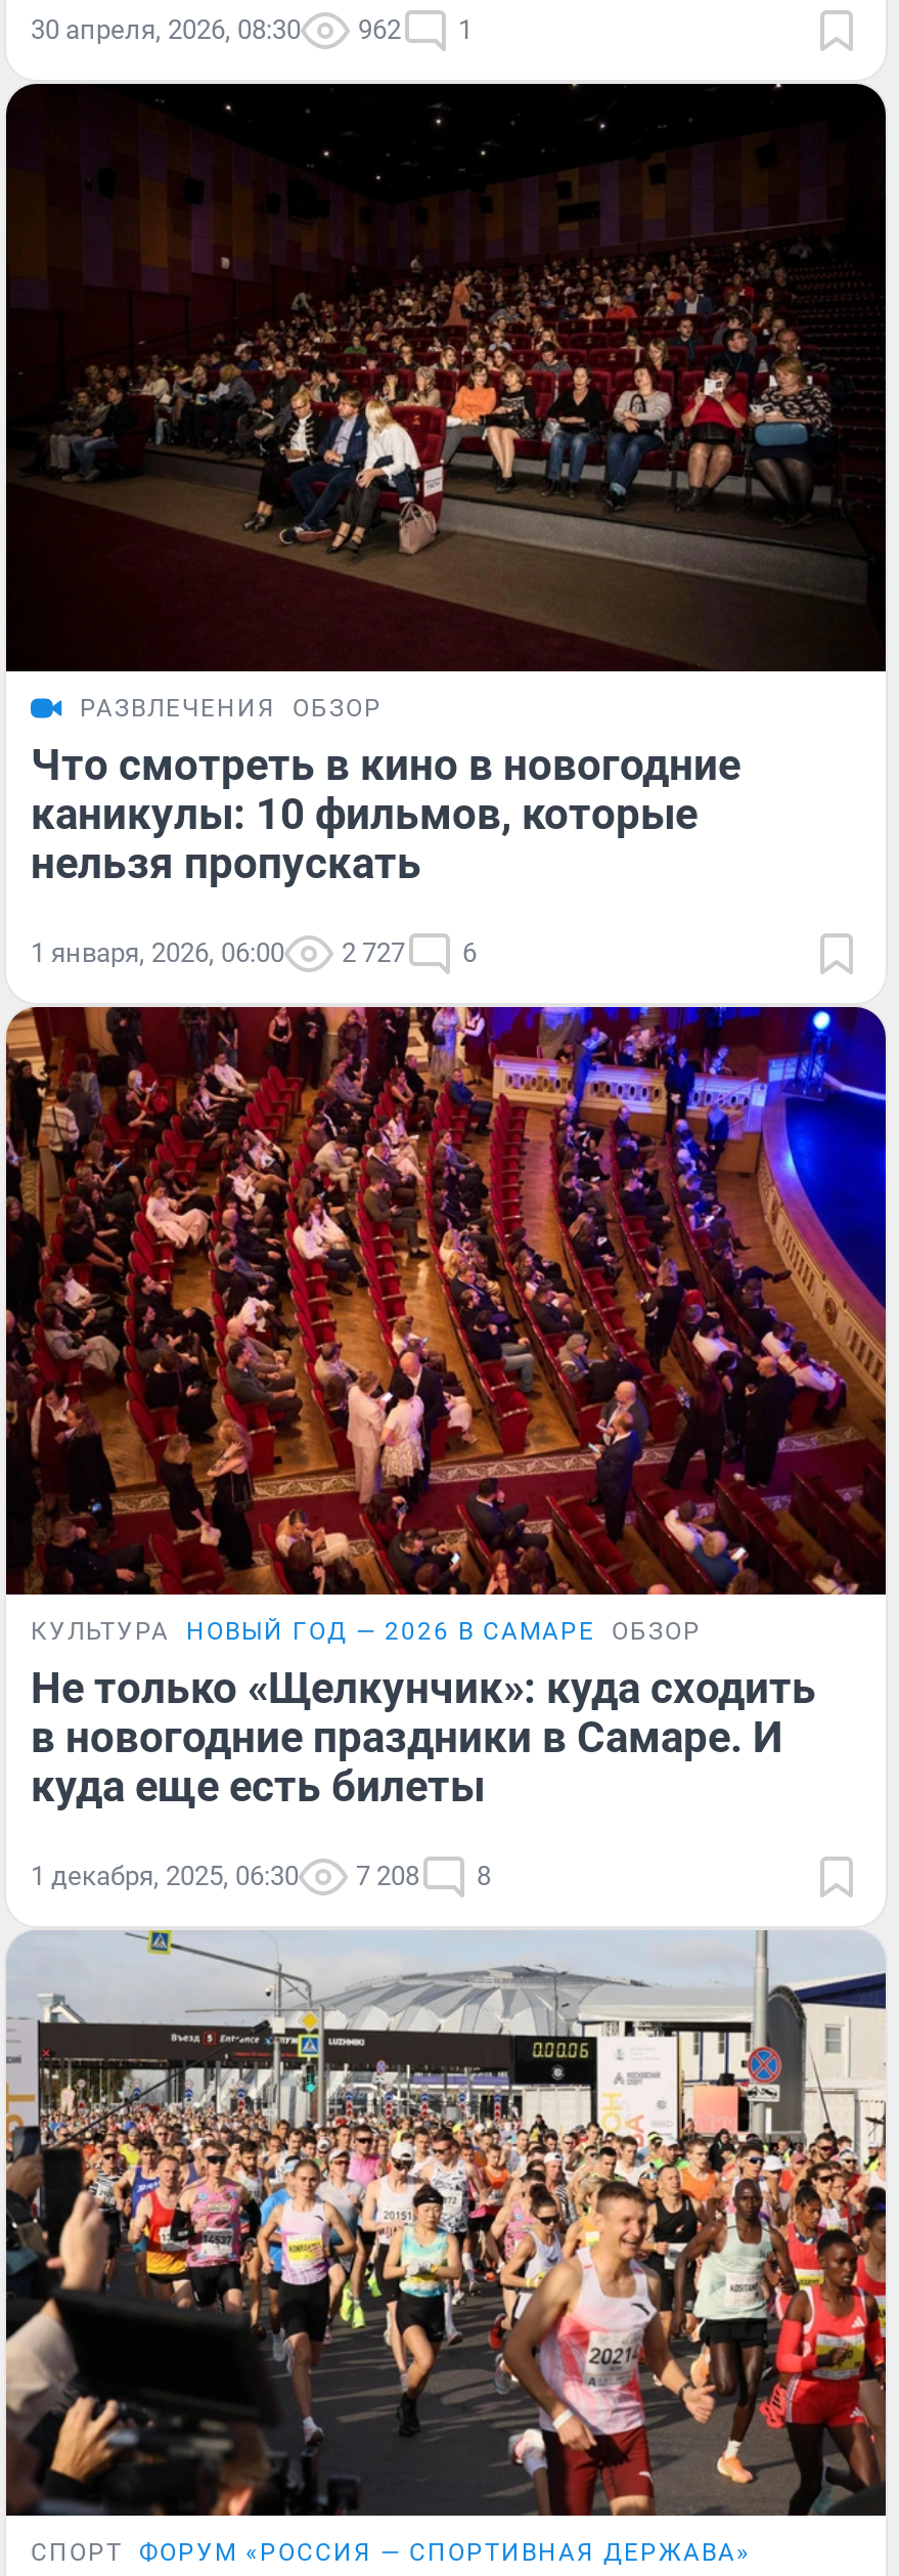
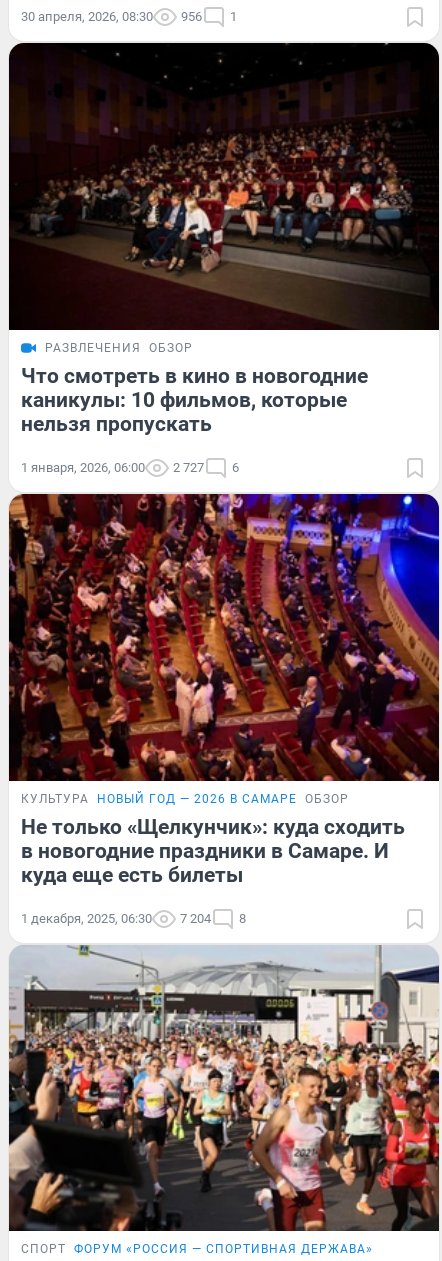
- 30 апреля, 2026, 08:30 962 1
+ 30 апреля, 2026, 08:30 956 1

- 1 декабря, 2025, 06:30 7 208 8
+ 1 декабря, 2025, 06:30 7 204 8
